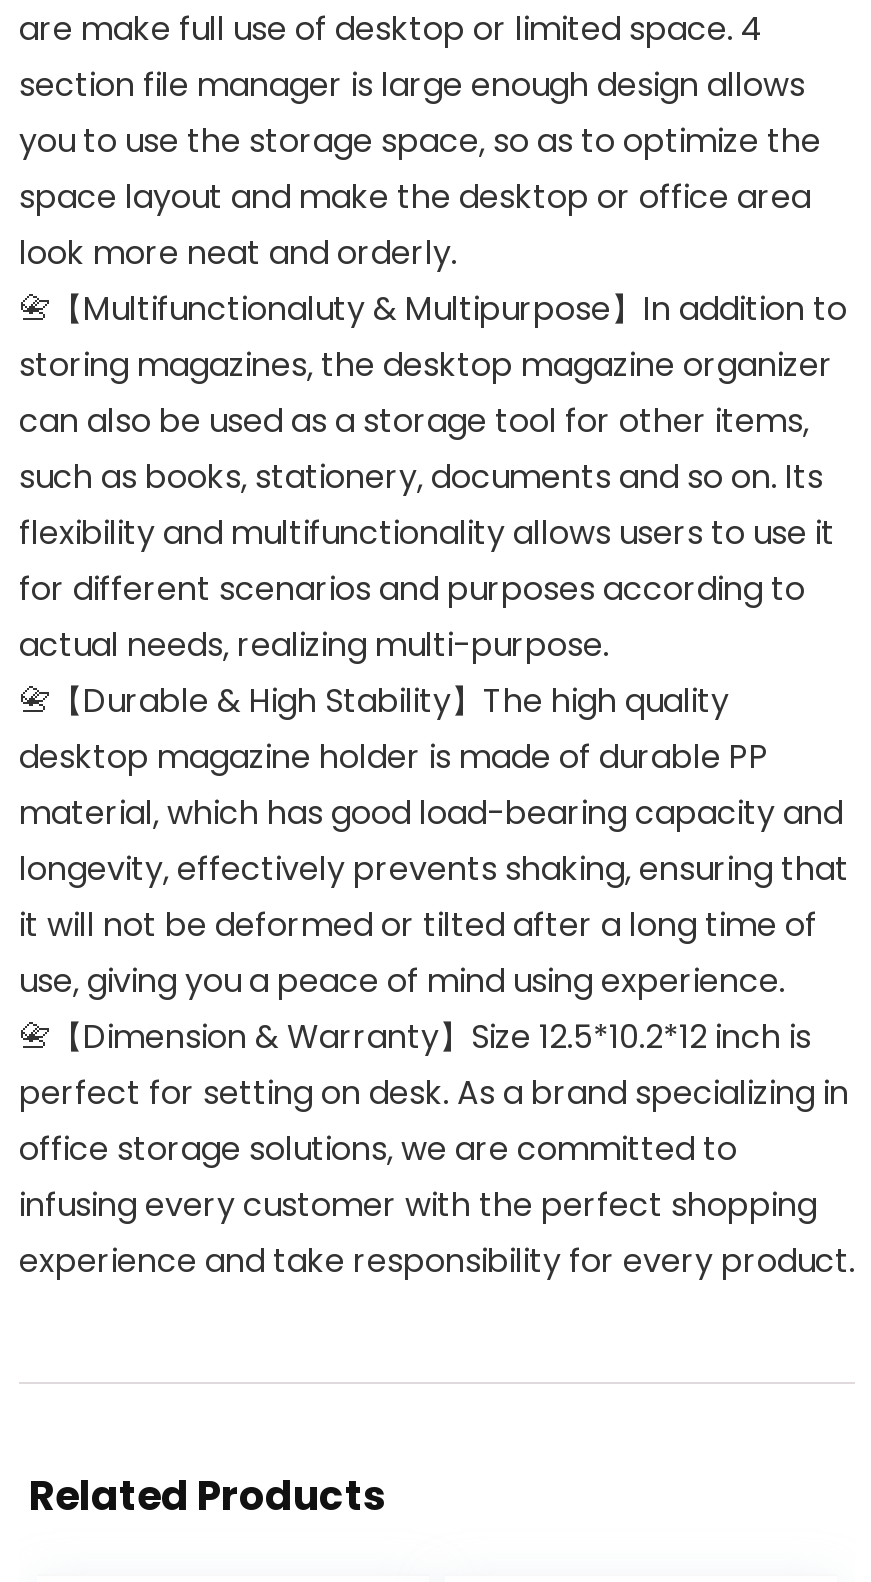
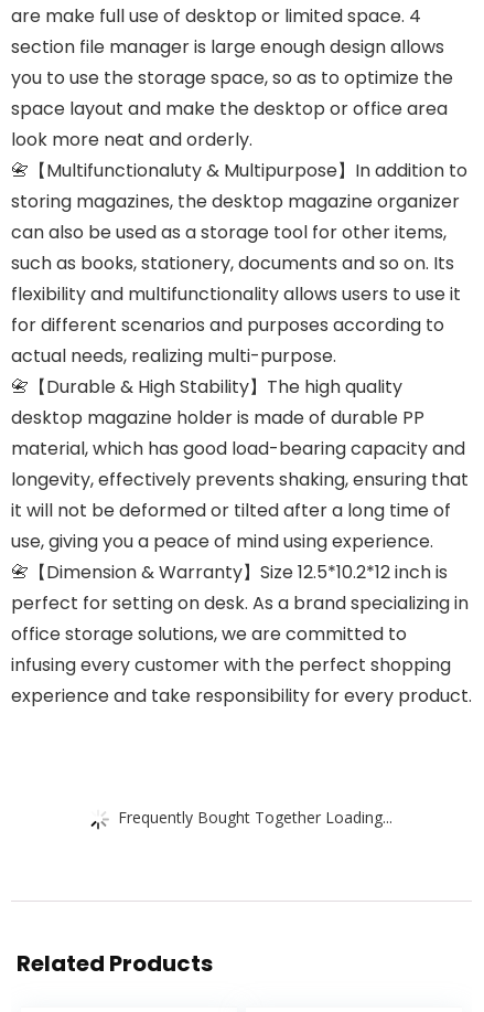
+ Frequently Bought Together Loading...
